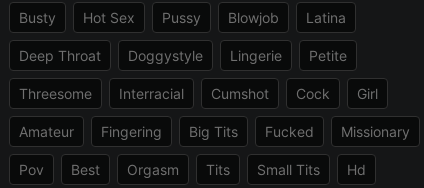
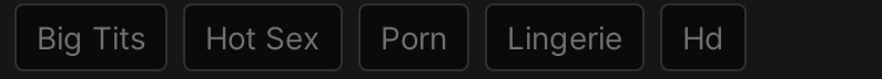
- Busty
+ Big Tits

- Pussy
- Blowjob
- Latina
- Deep Throat
- Doggystyle
+ Porn

- Petite
- Threesome
- Interracial
- Cumshot
- Cock
- Girl
- Amateur
- Fingering
- Big Tits
- Fucked
- Missionary
- Pov
- Best
- Orgasm
- Tits
- Small Tits
